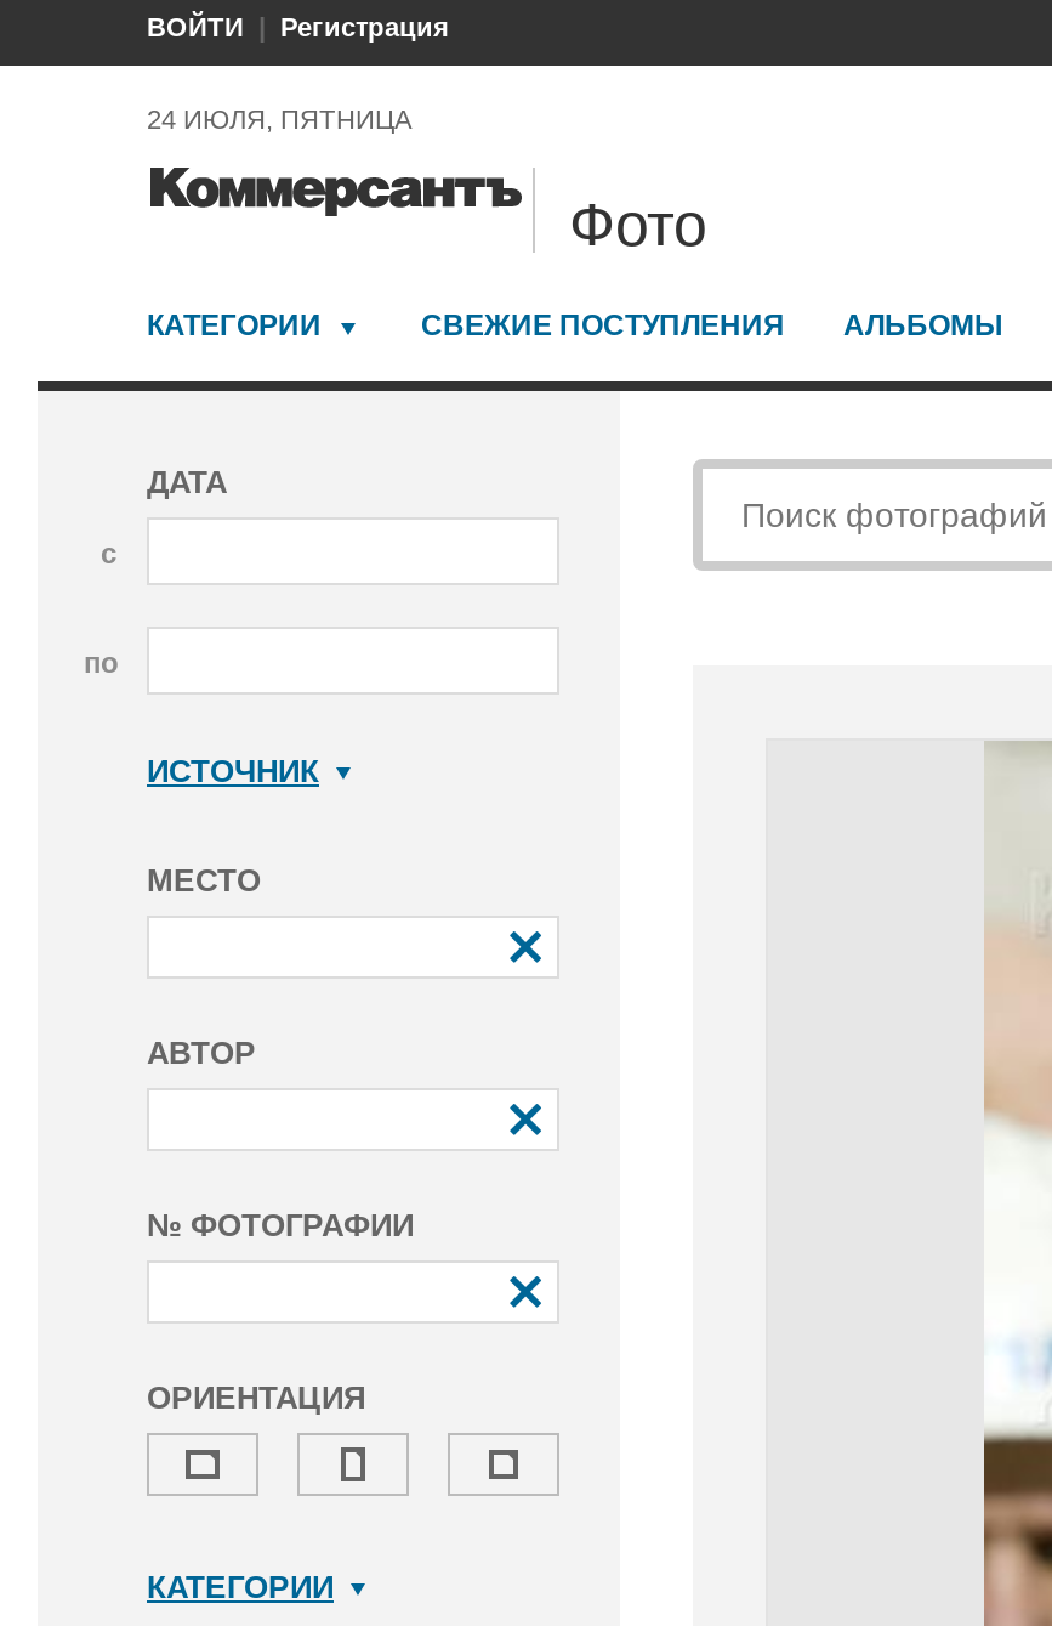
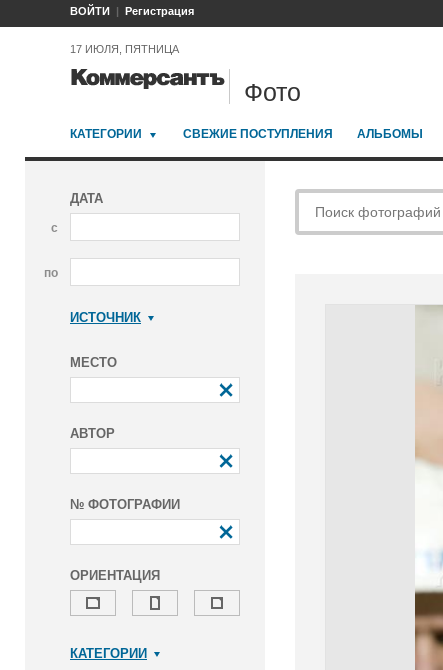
- 24 ИЮЛЯ, ПЯТНИЦА
+ 17 ИЮЛЯ, ПЯТНИЦА
